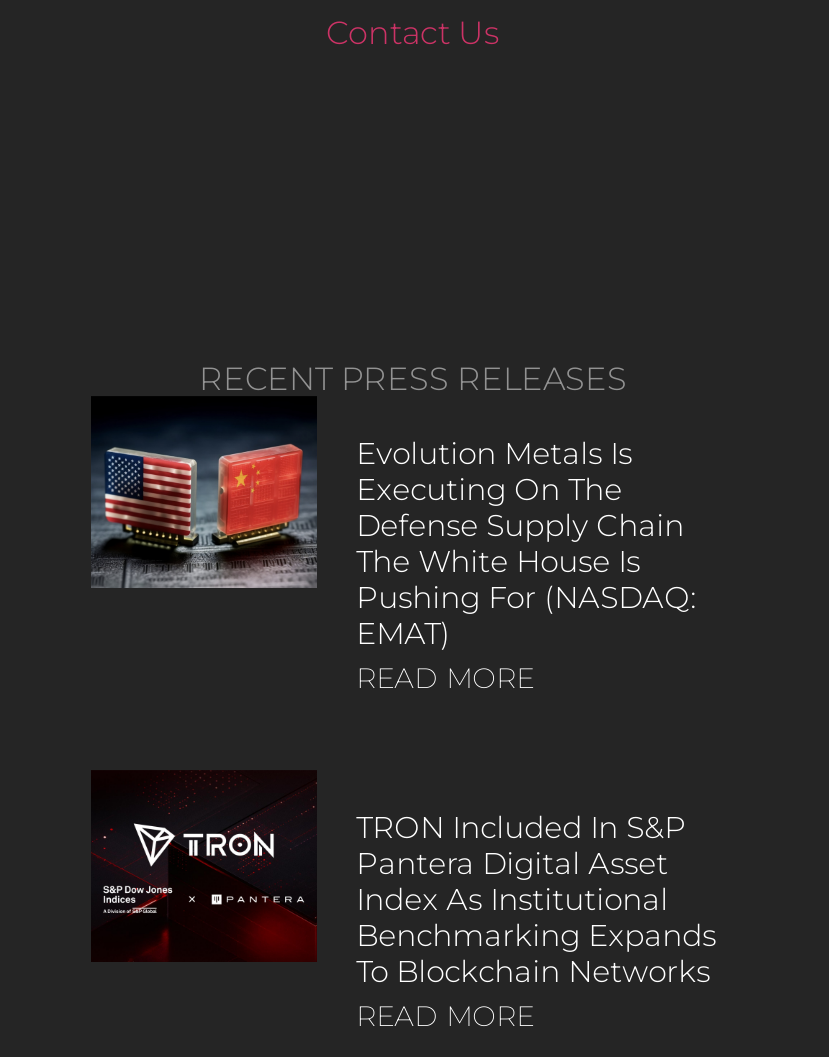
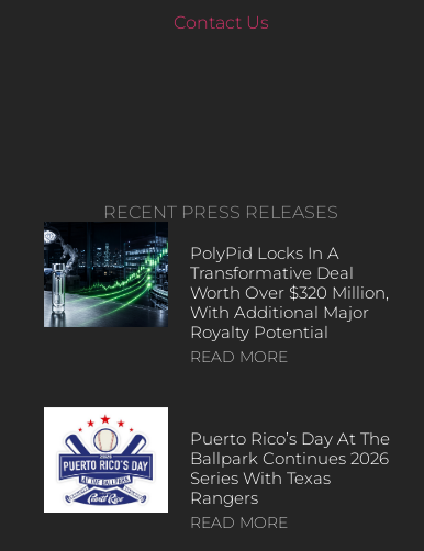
- [image]
- Evolution Metals Is
- Executing On The
- Defense Supply Chain
- The White House Is
- Pushing For (NASDAQ:
- EMAT)
+ [image]
+ PolyPid Locks In A
+ Transformative Deal
+ Worth Over $320 Million,
+ With Additional Major
+ Royalty Potential

- [image]
- TRON Included In S&P
- Pantera Digital Asset
- Index As Institutional
- Benchmarking Expands
- To Blockchain Networks
+ [image]
+ Puerto Rico’s Day At The
+ Ballpark Continues 2026
+ Series With Texas
+ Rangers
